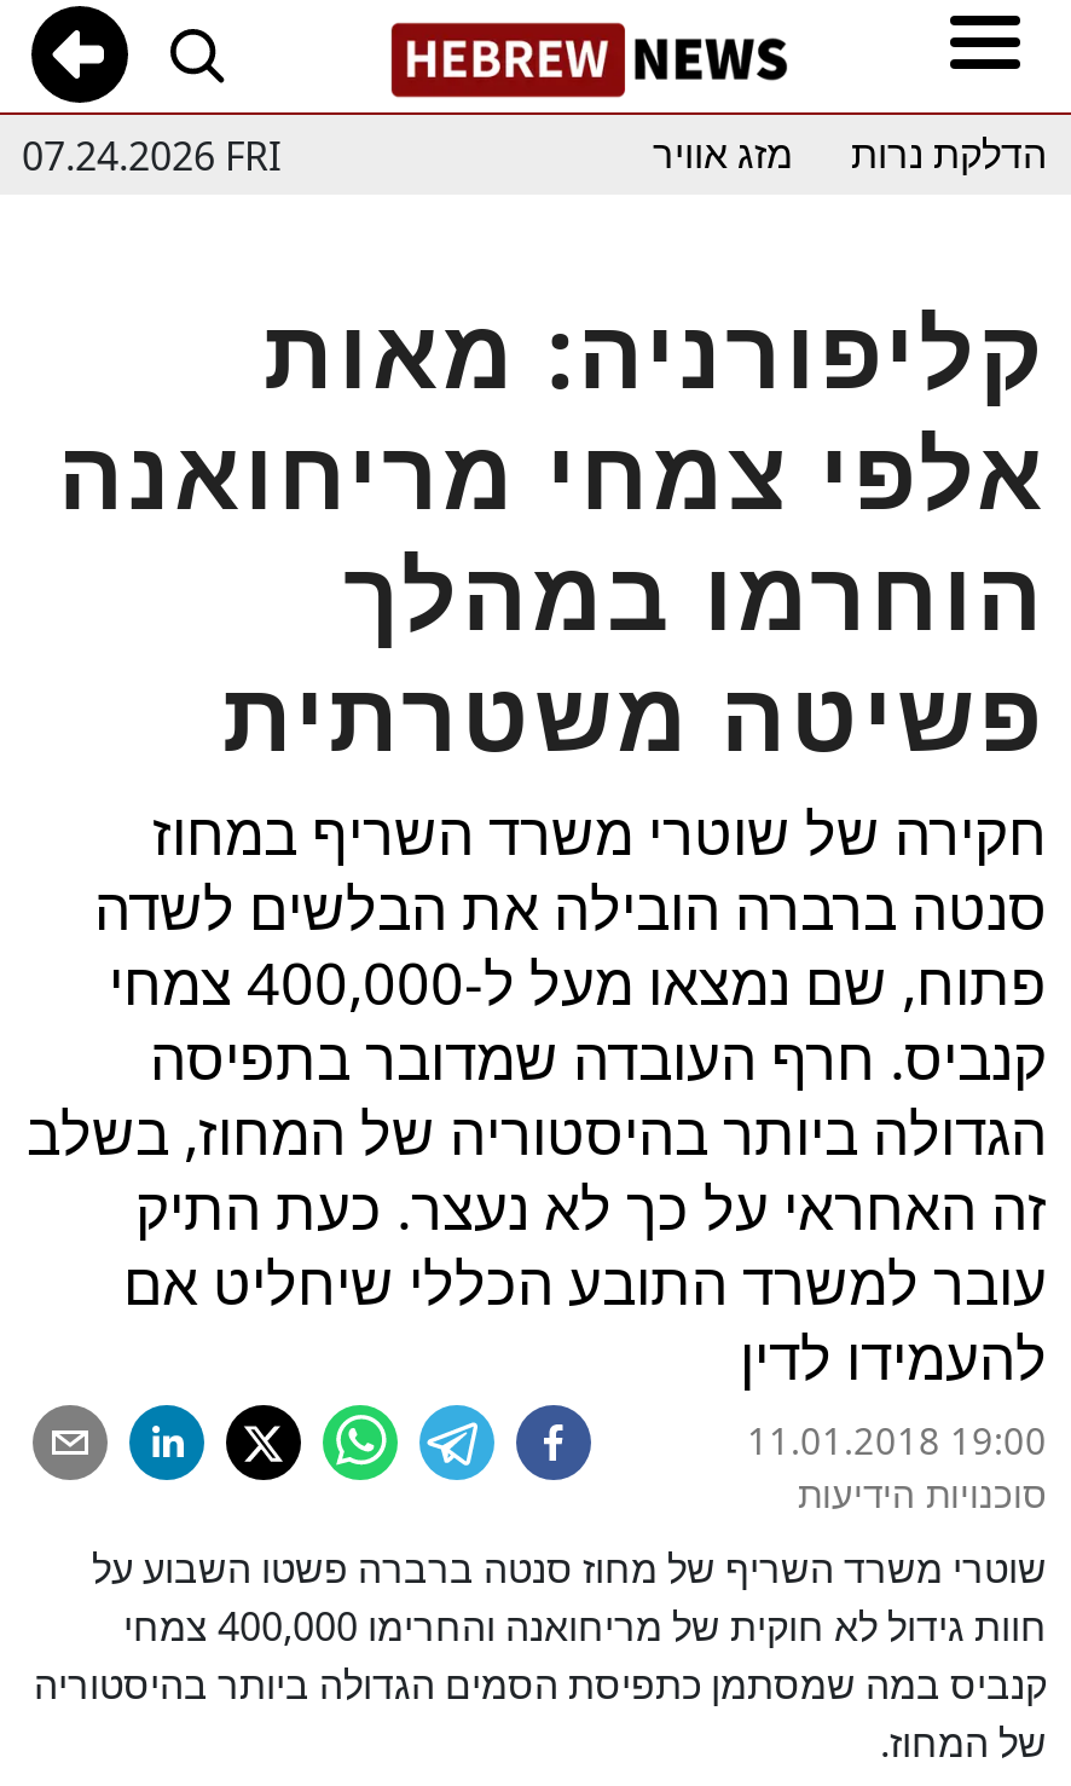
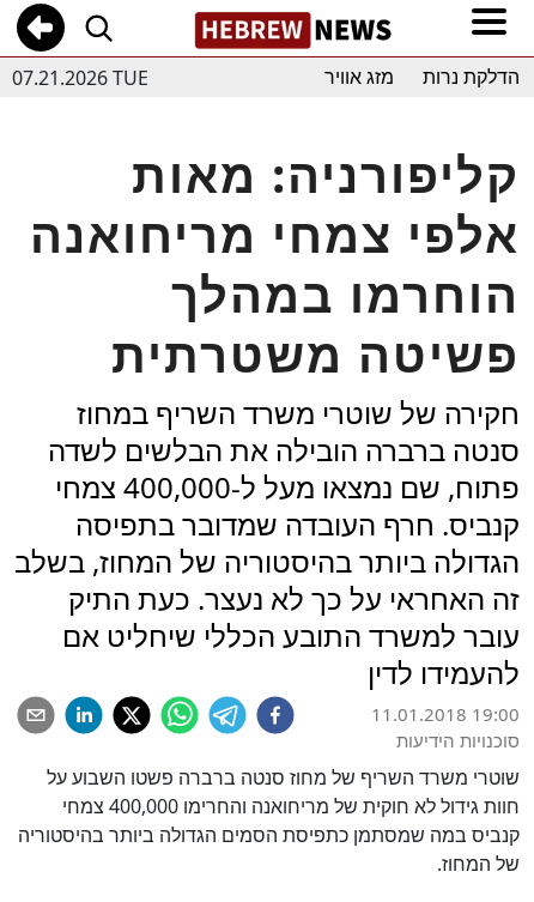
- 07.24.2026 FRI
+ 07.21.2026 TUE
